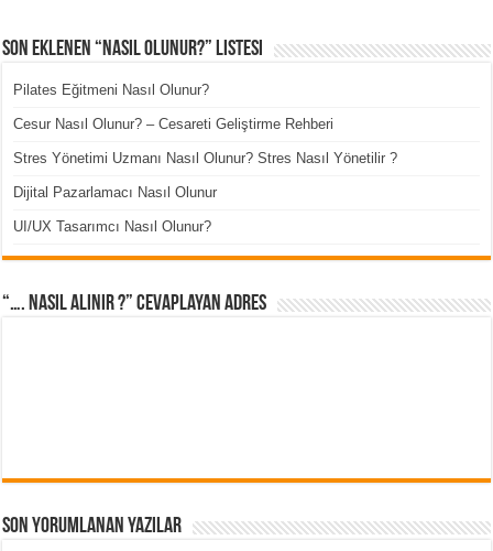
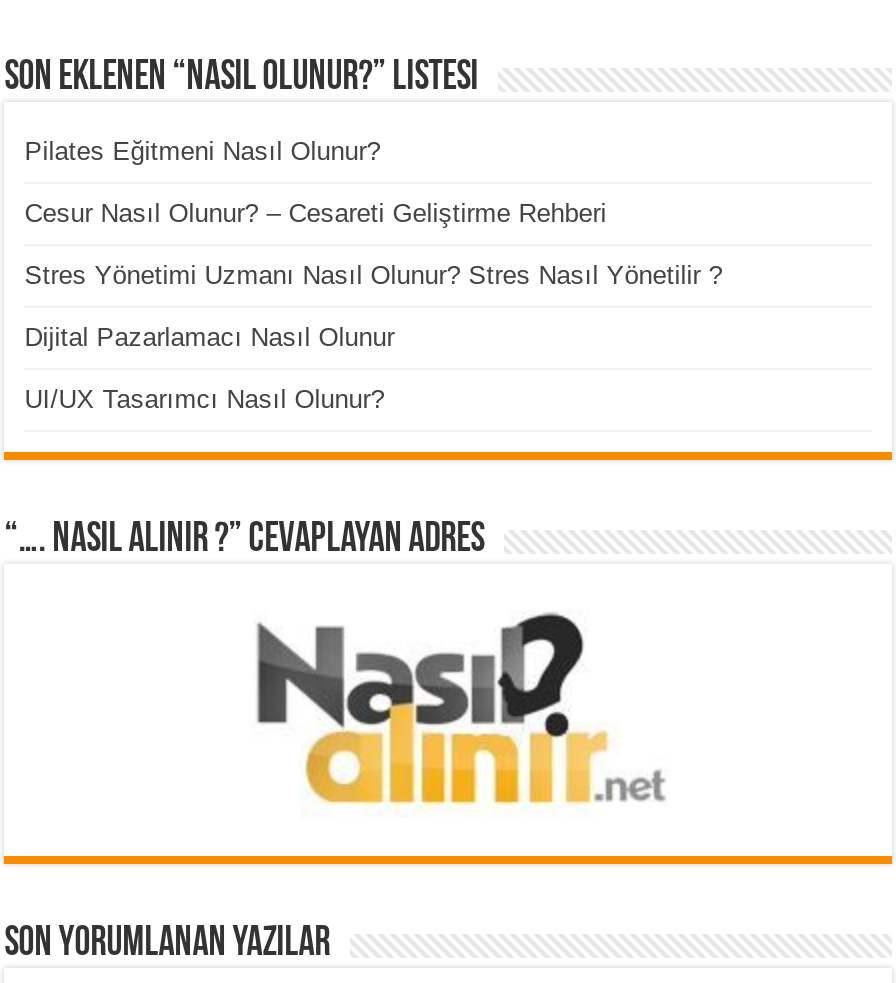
+ [image]
